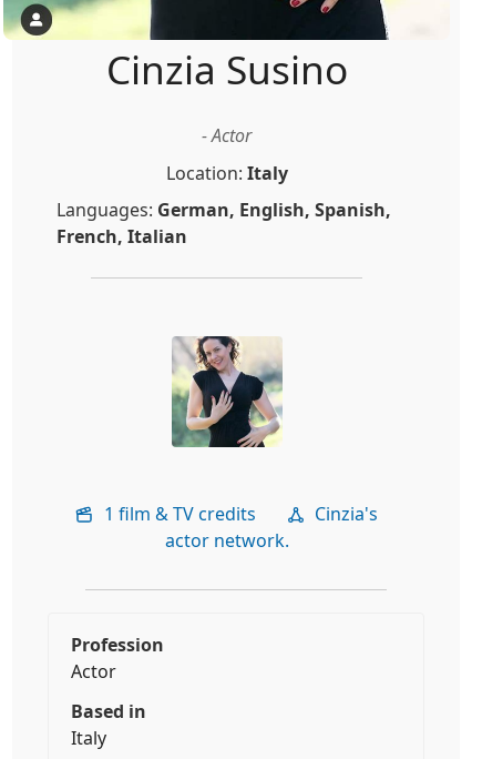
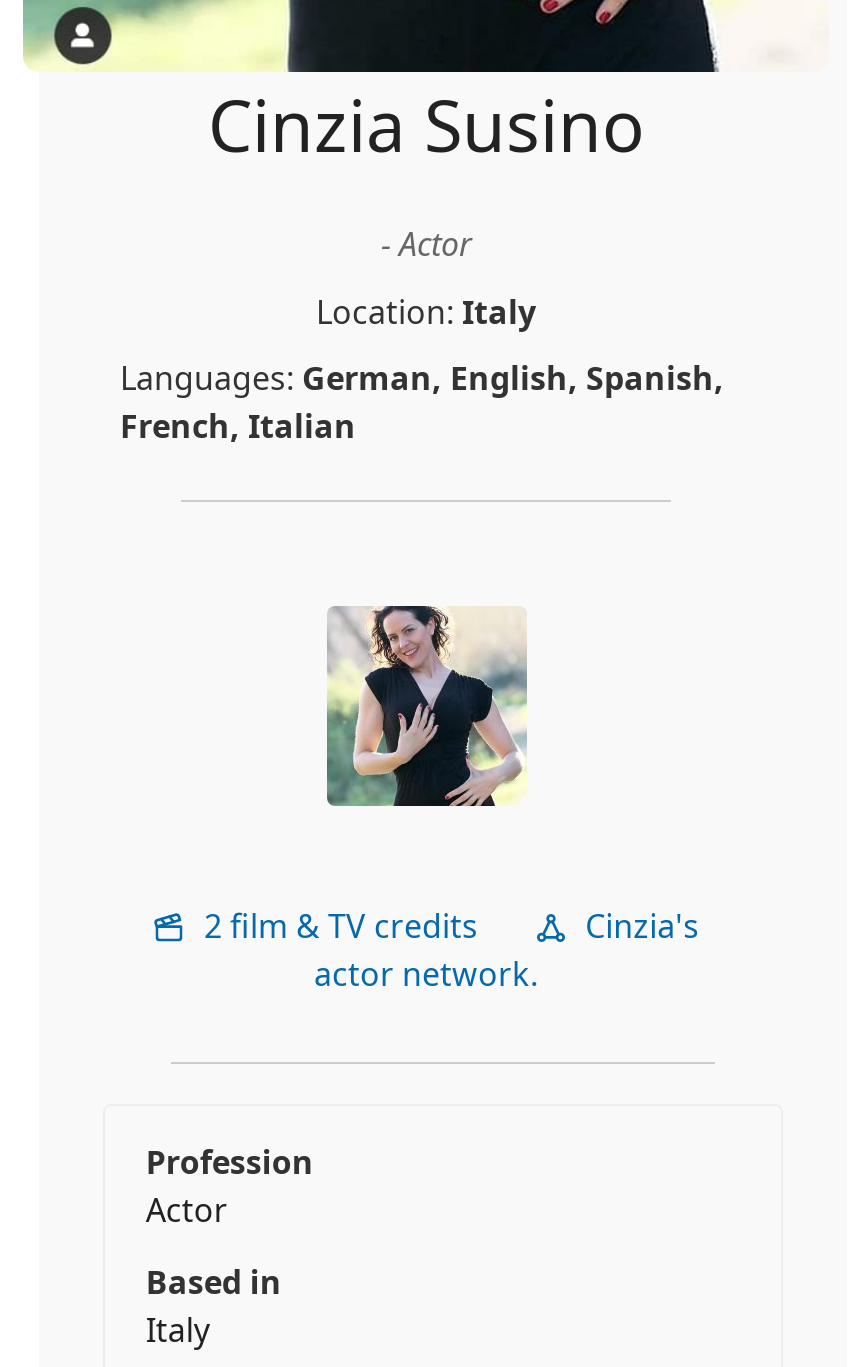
- 1 film & TV credits
+ 2 film & TV credits
